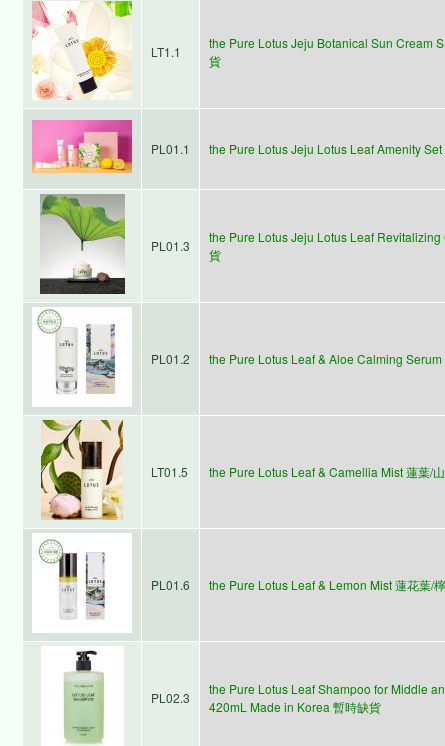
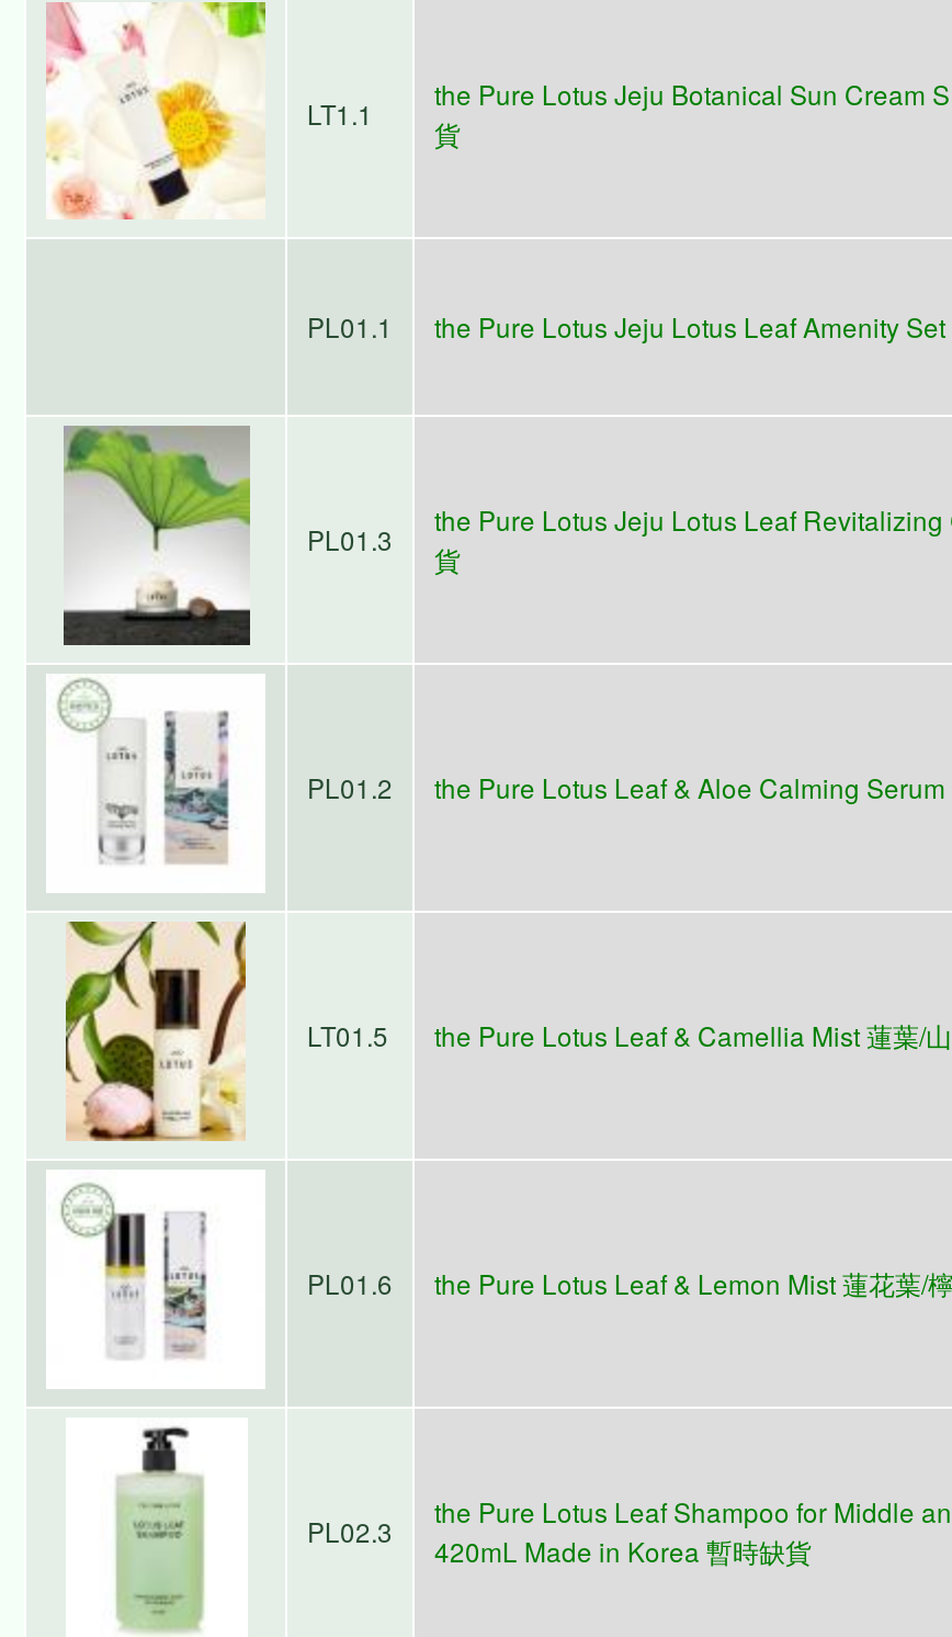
- [image]
